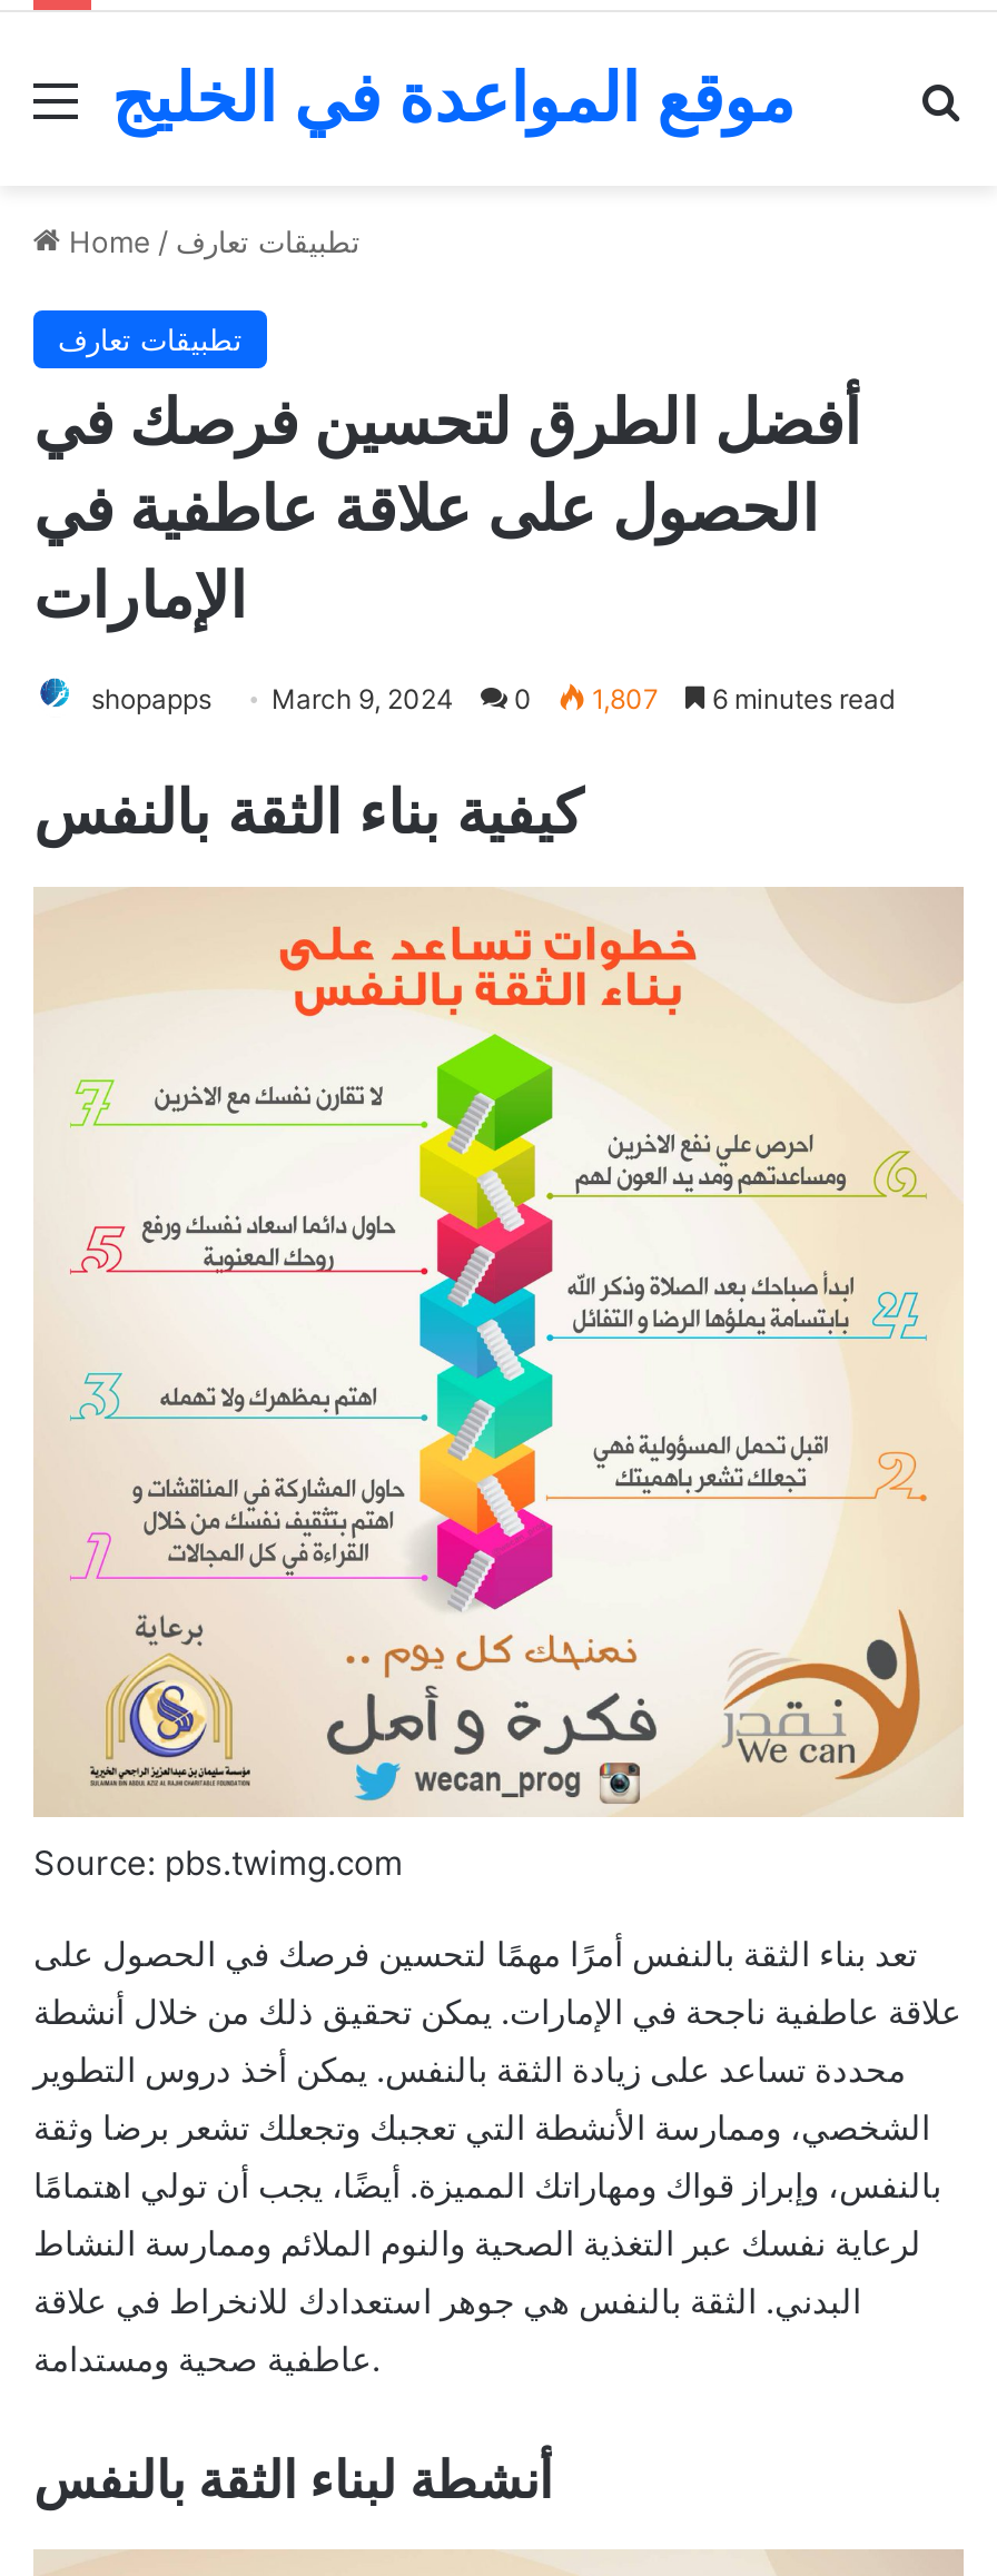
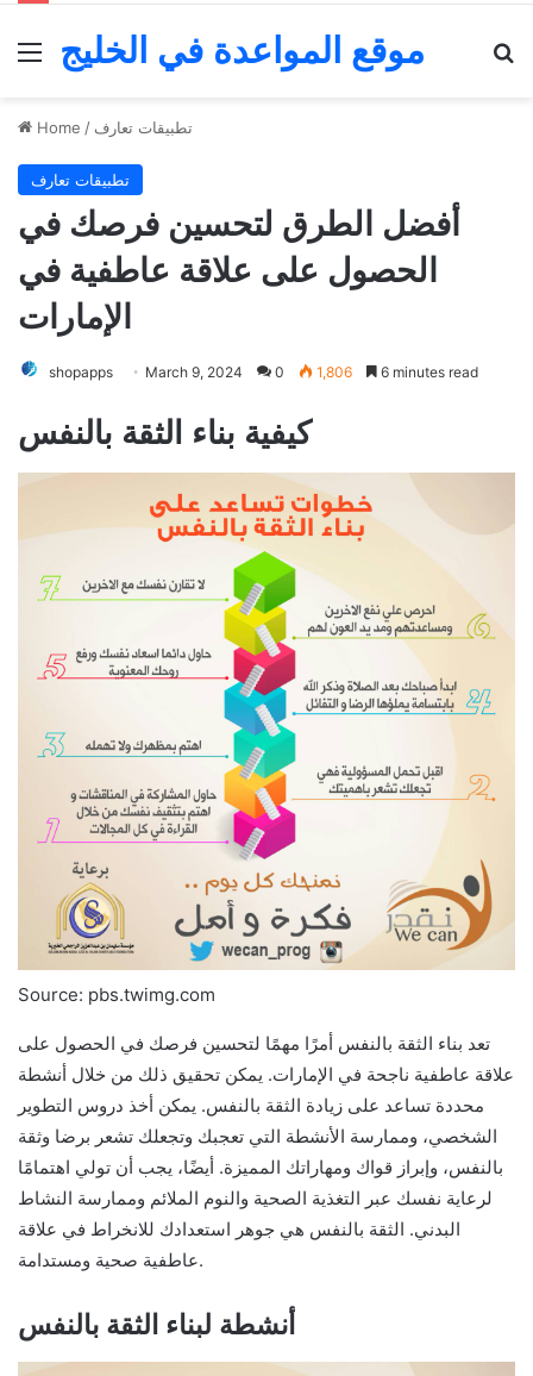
- shopapps March 9, 2024 0 1,807 6 minutes read
+ shopapps March 9, 2024 0 1,806 6 minutes read
